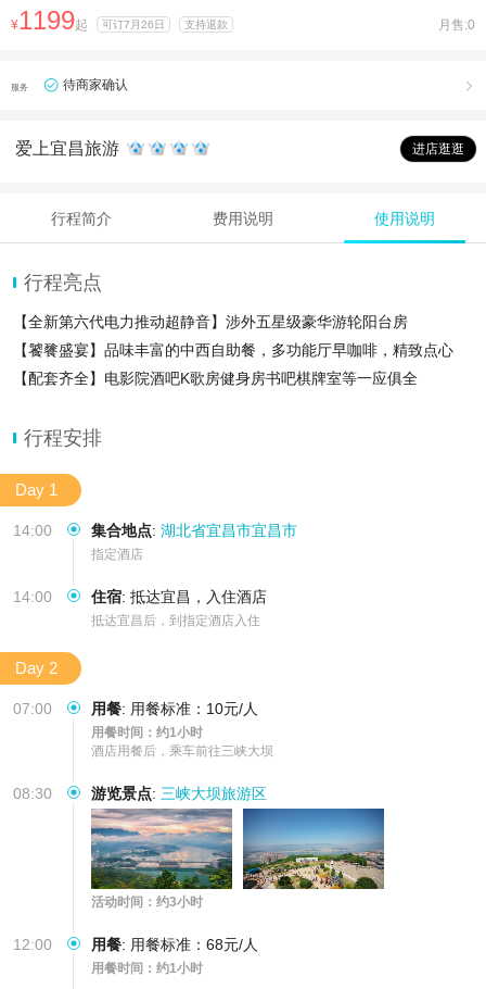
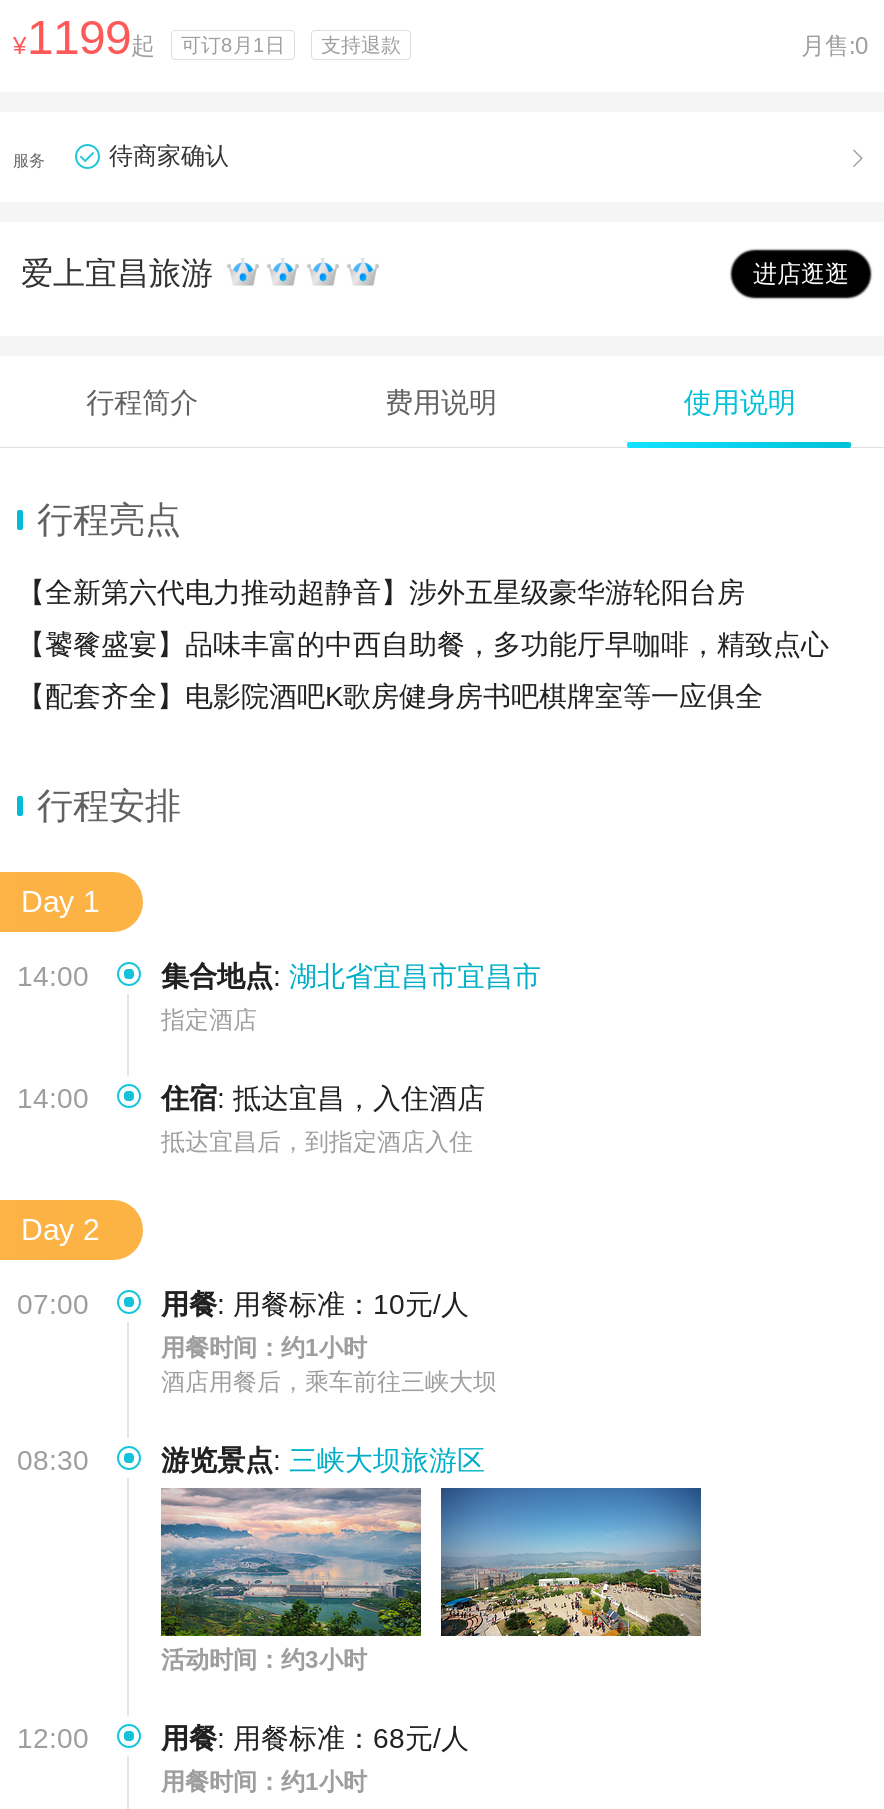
- ¥1199起 可订7月26日 支持退款
+ ¥1199起 可订8月1日 支持退款
